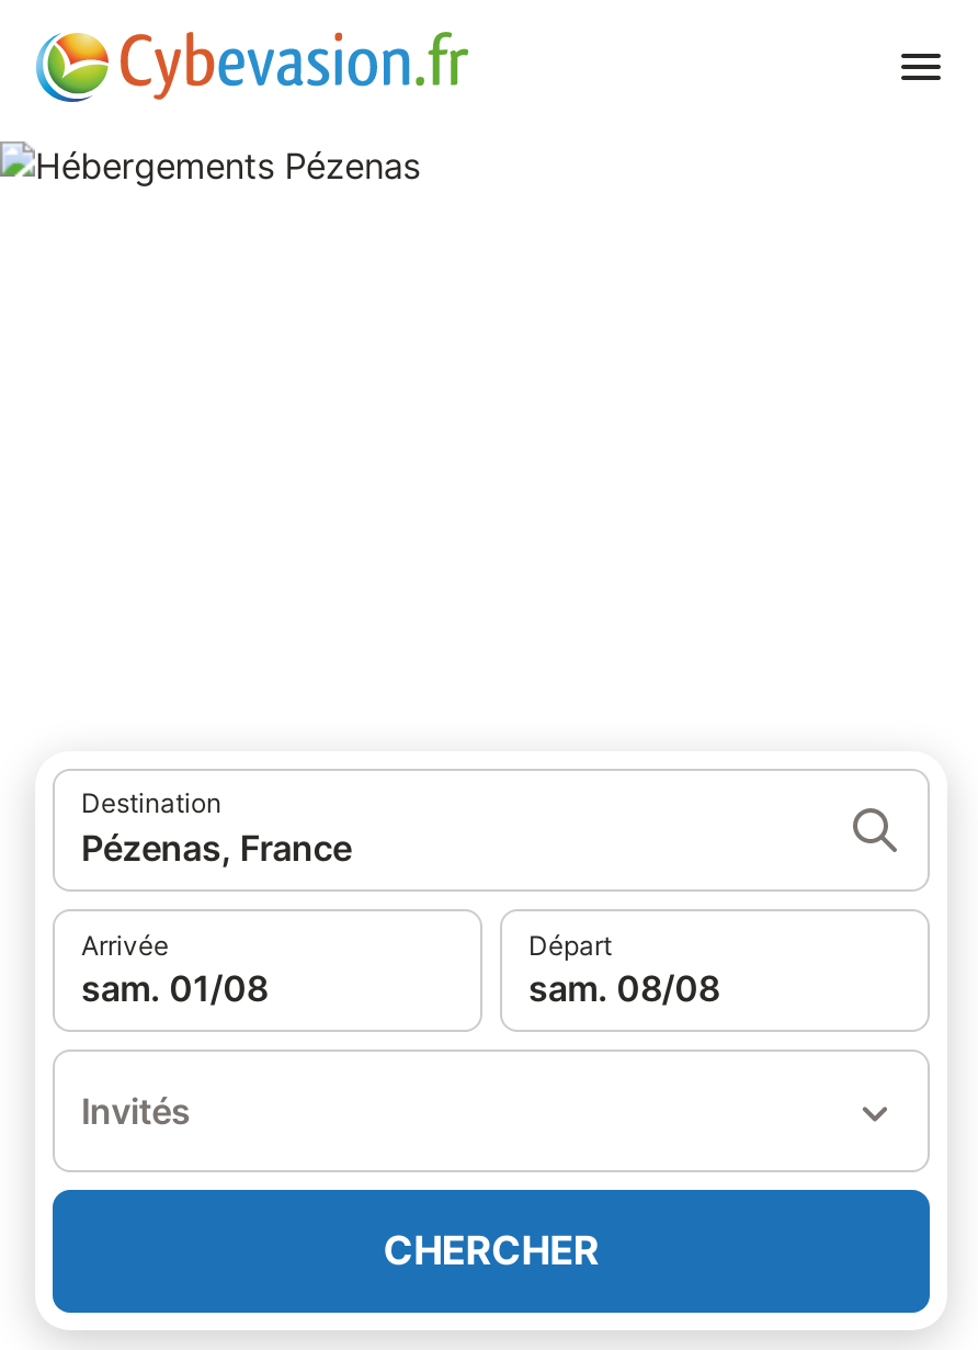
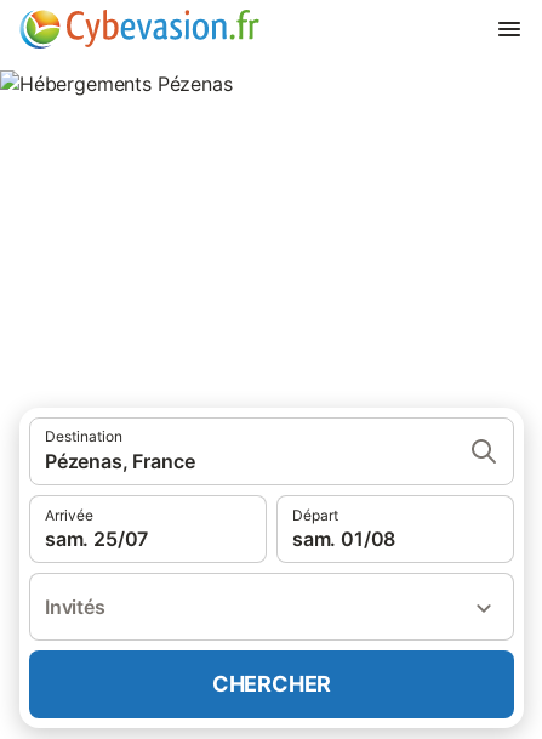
- sam. 01/08
+ sam. 25/07

- sam. 08/08
+ sam. 01/08
